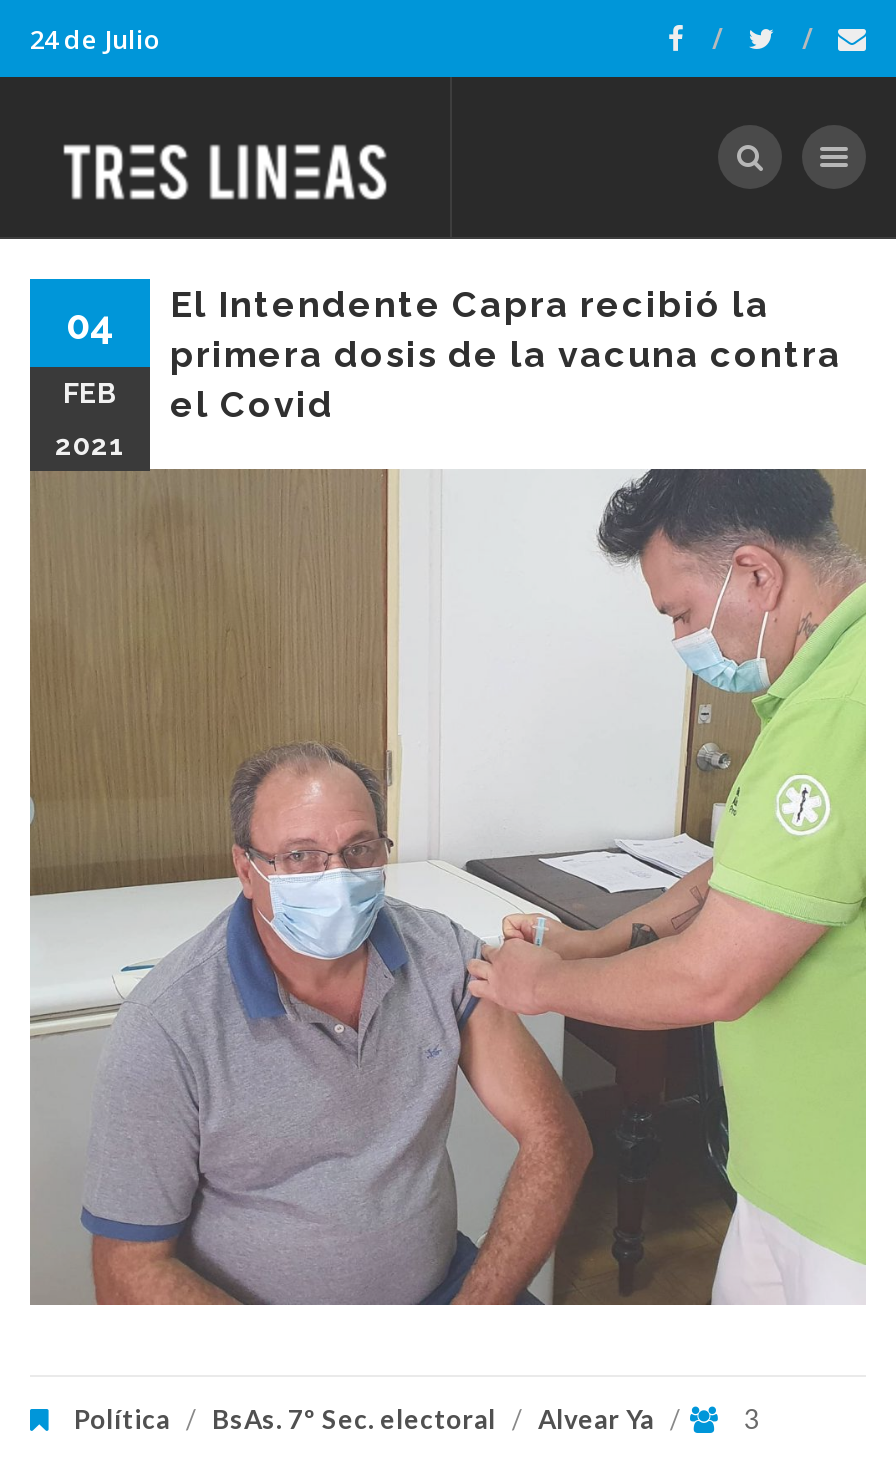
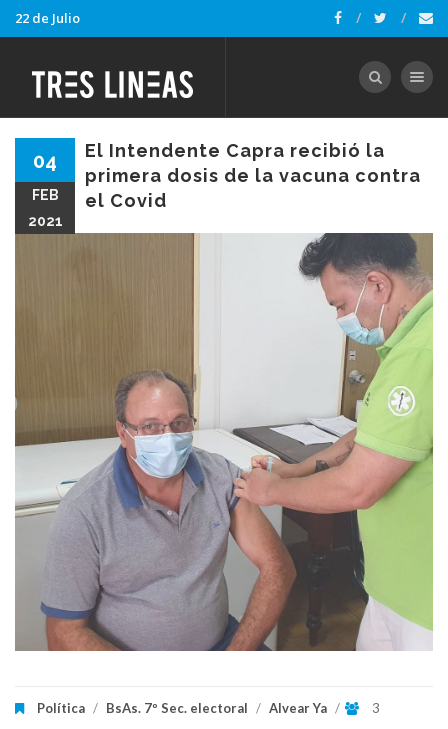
- 24 de Julio
+ 22 de Julio
